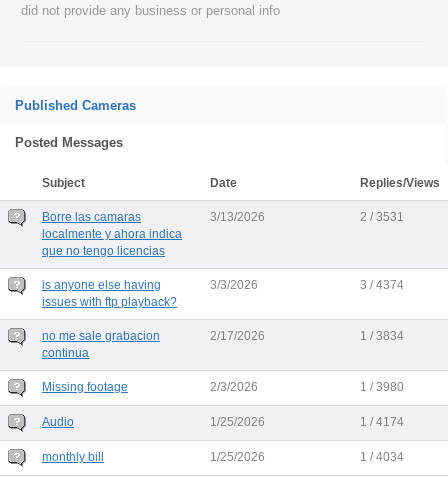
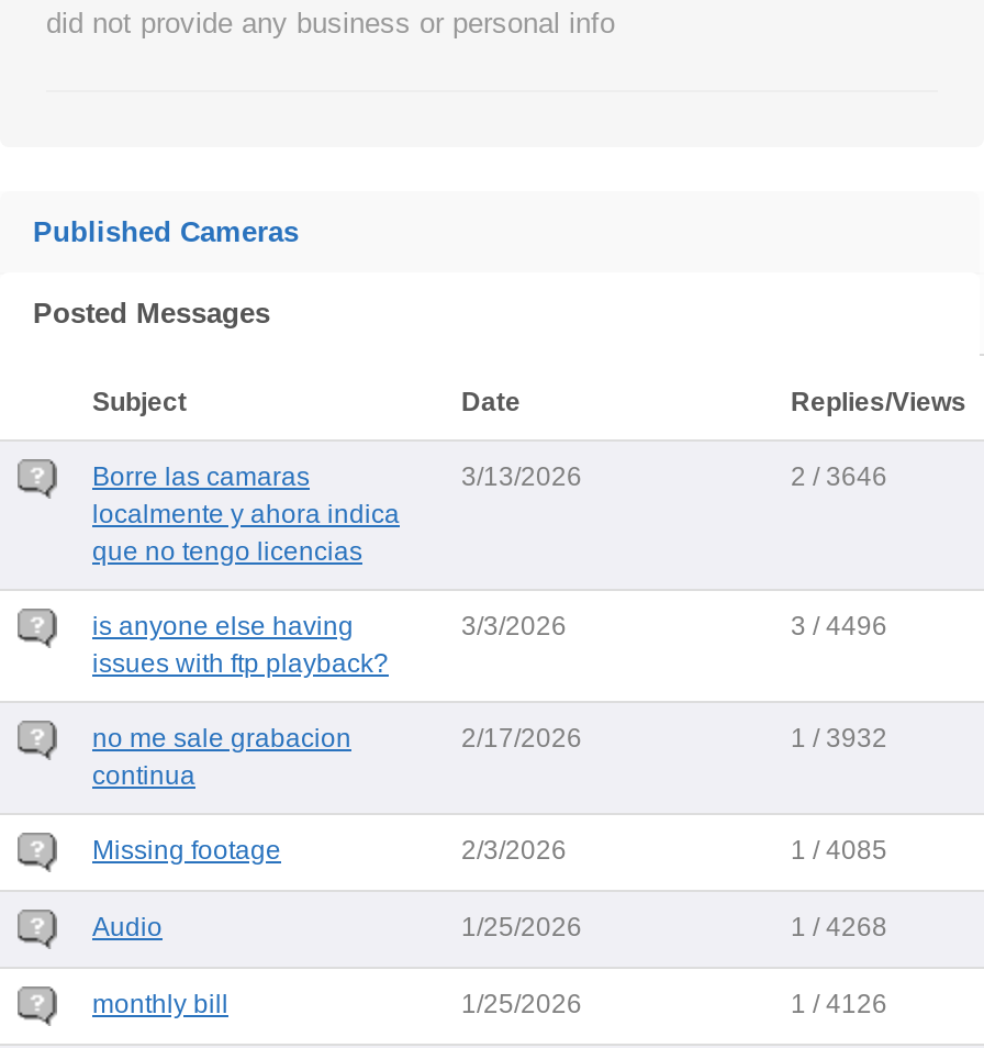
- 2 / 3531
+ 2 / 3646

- 3 / 4374
+ 3 / 4496

- 1 / 3834
+ 1 / 3932

- 1 / 3980
+ 1 / 4085

- 1 / 4174
+ 1 / 4268

- 1 / 4034
+ 1 / 4126
